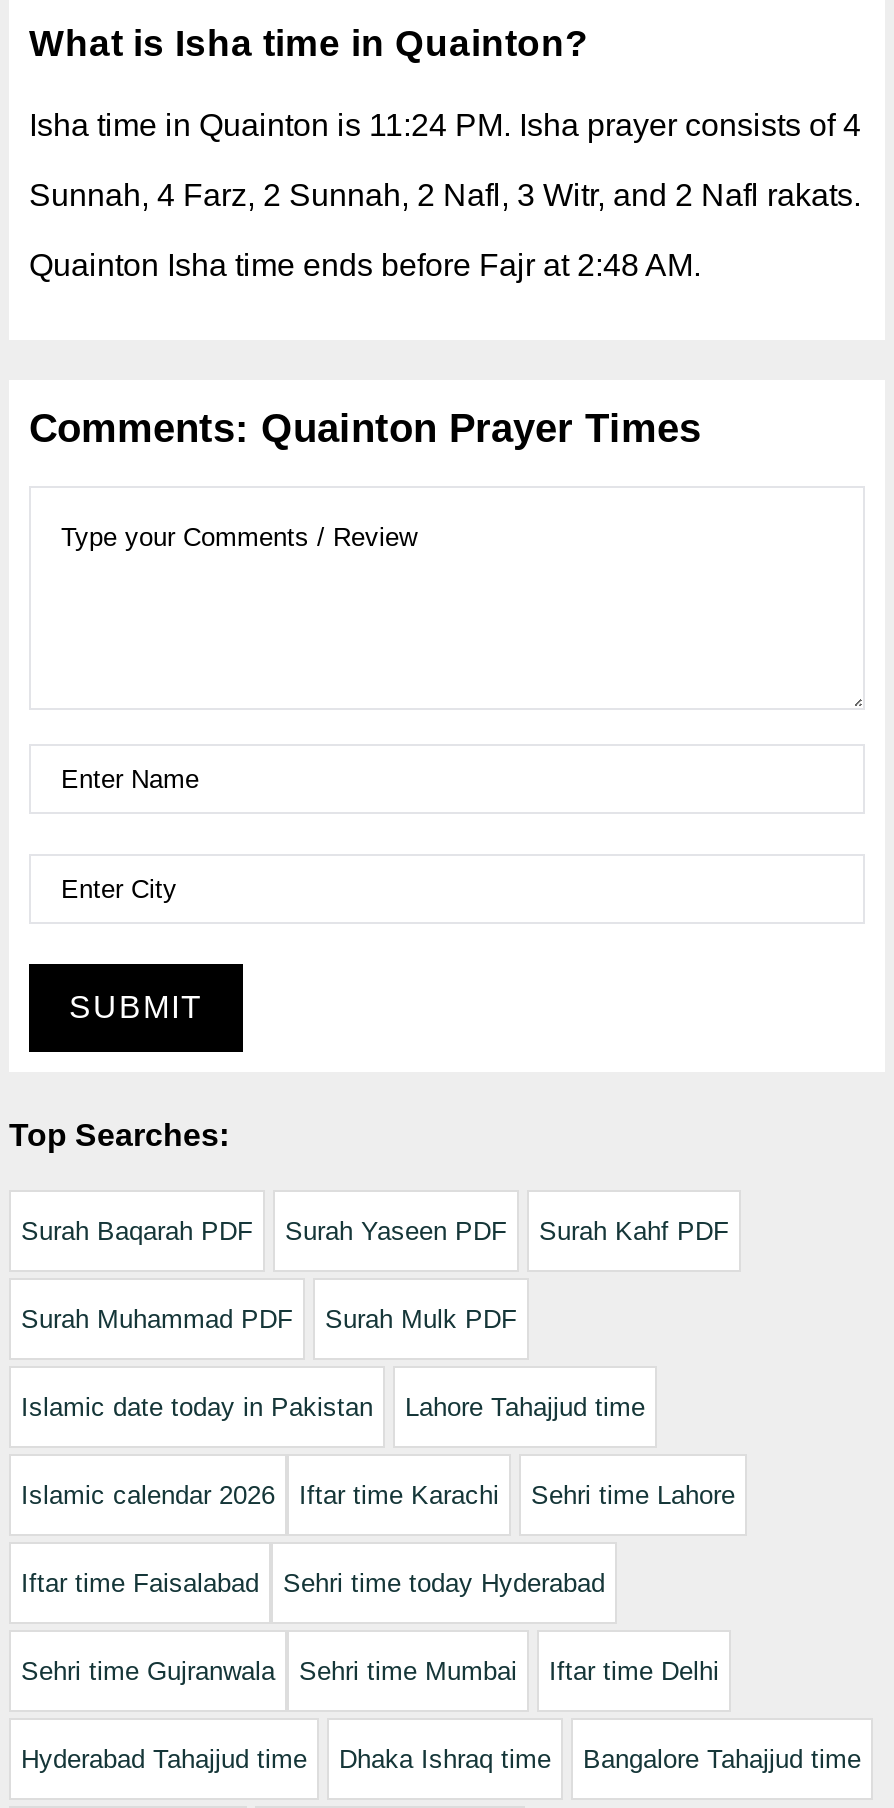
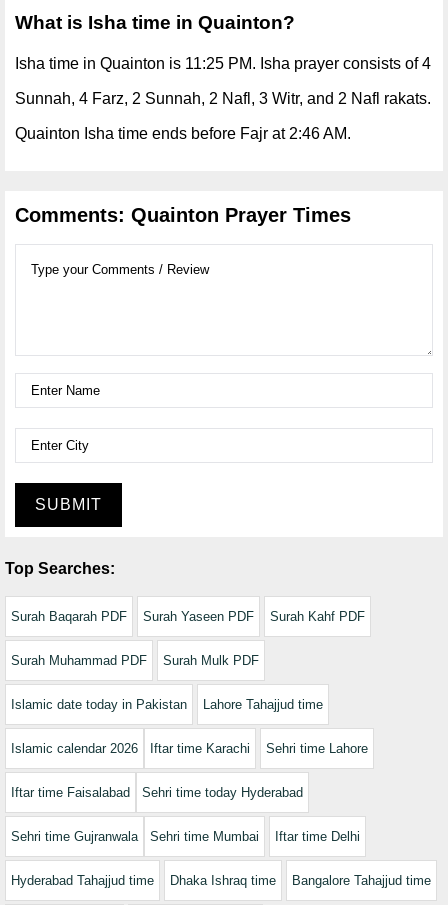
- Isha time in Quainton is 11:24 PM. Isha prayer consists of 4
+ Isha time in Quainton is 11:25 PM. Isha prayer consists of 4

- Quainton Isha time ends before Fajr at 2:48 AM.
+ Quainton Isha time ends before Fajr at 2:46 AM.
